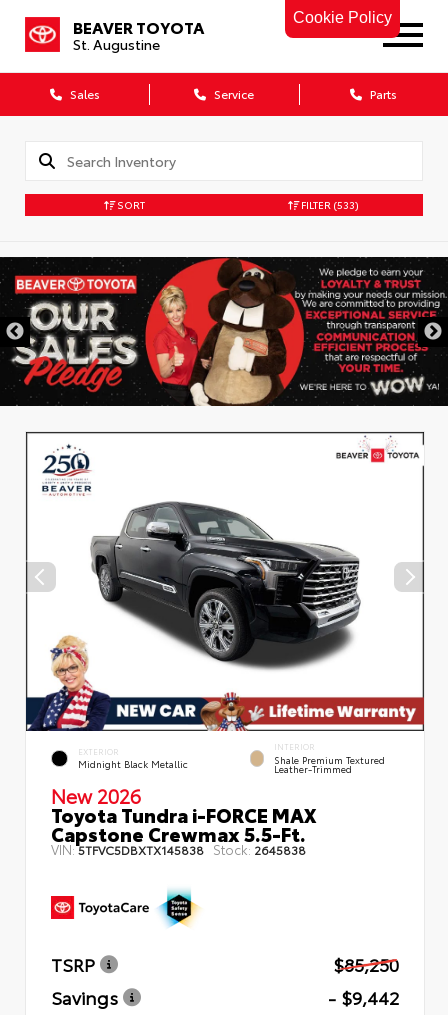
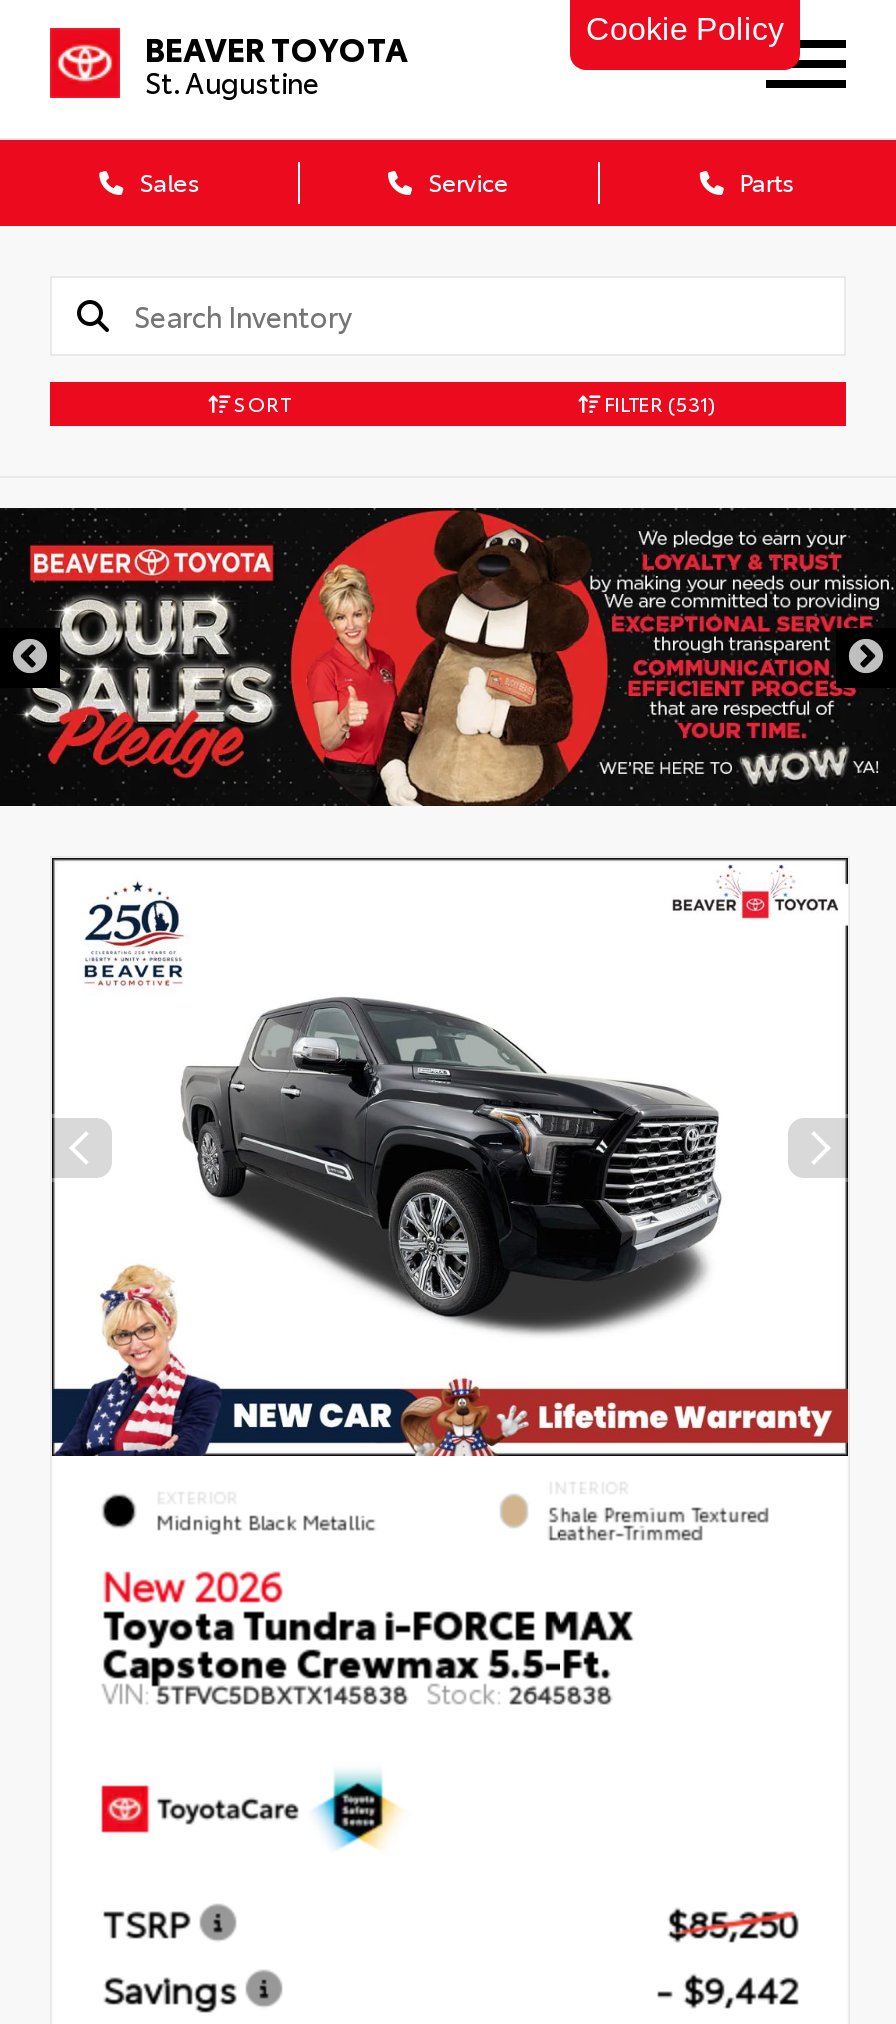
- FILTER (533)
+ FILTER (531)
